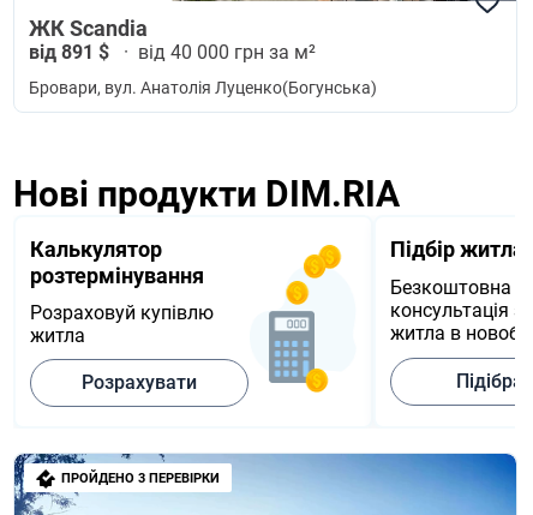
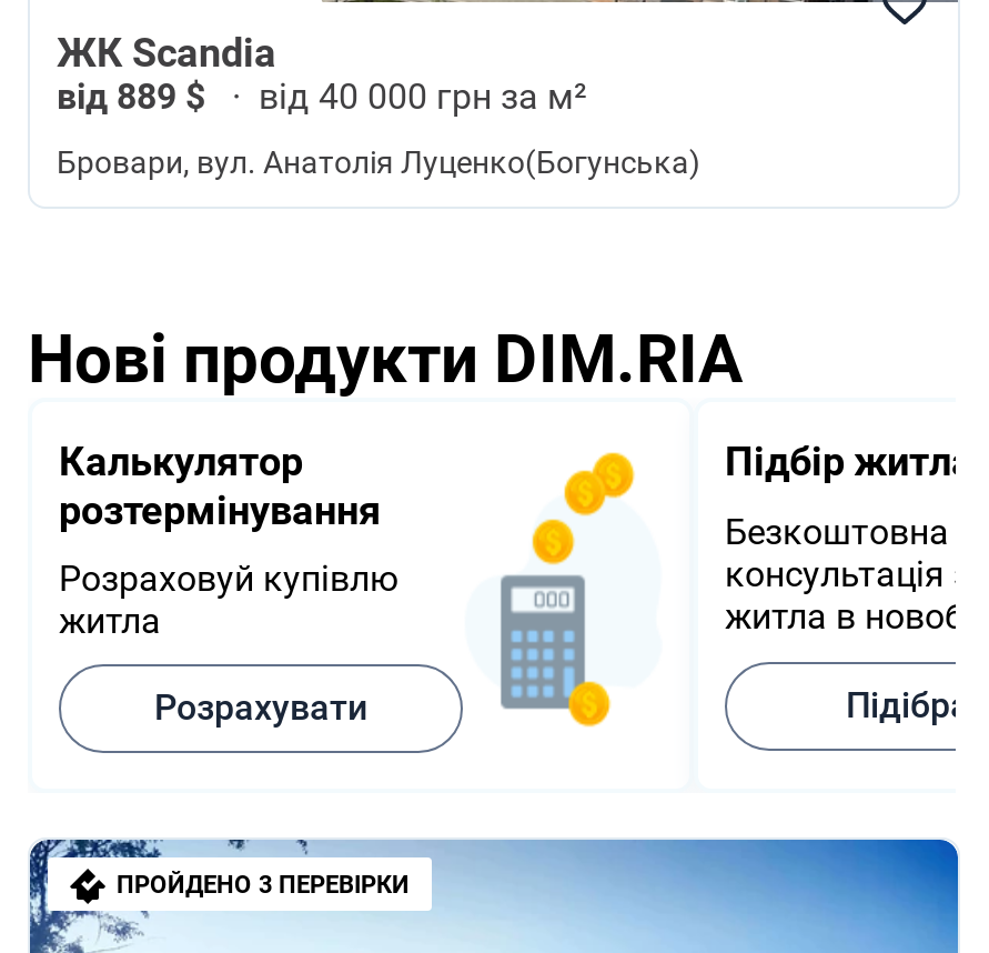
- від 891 $· від 40 000 грн за м²
+ від 889 $· від 40 000 грн за м²
